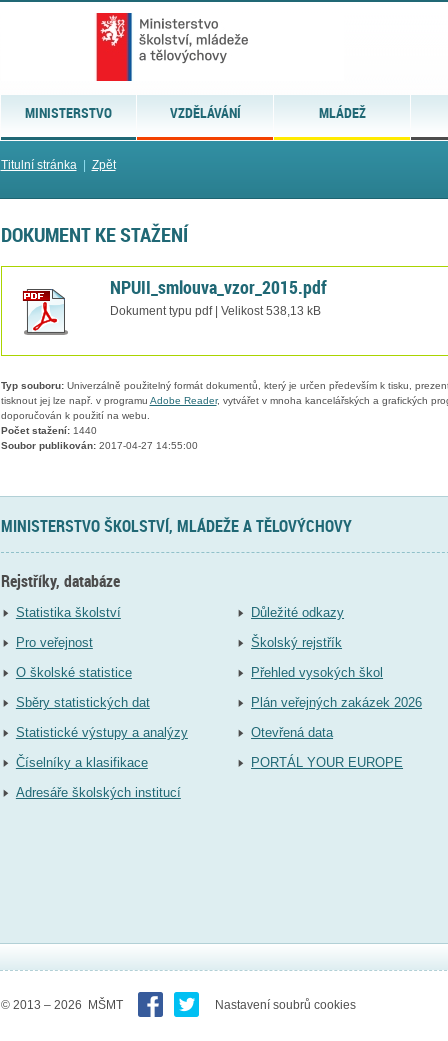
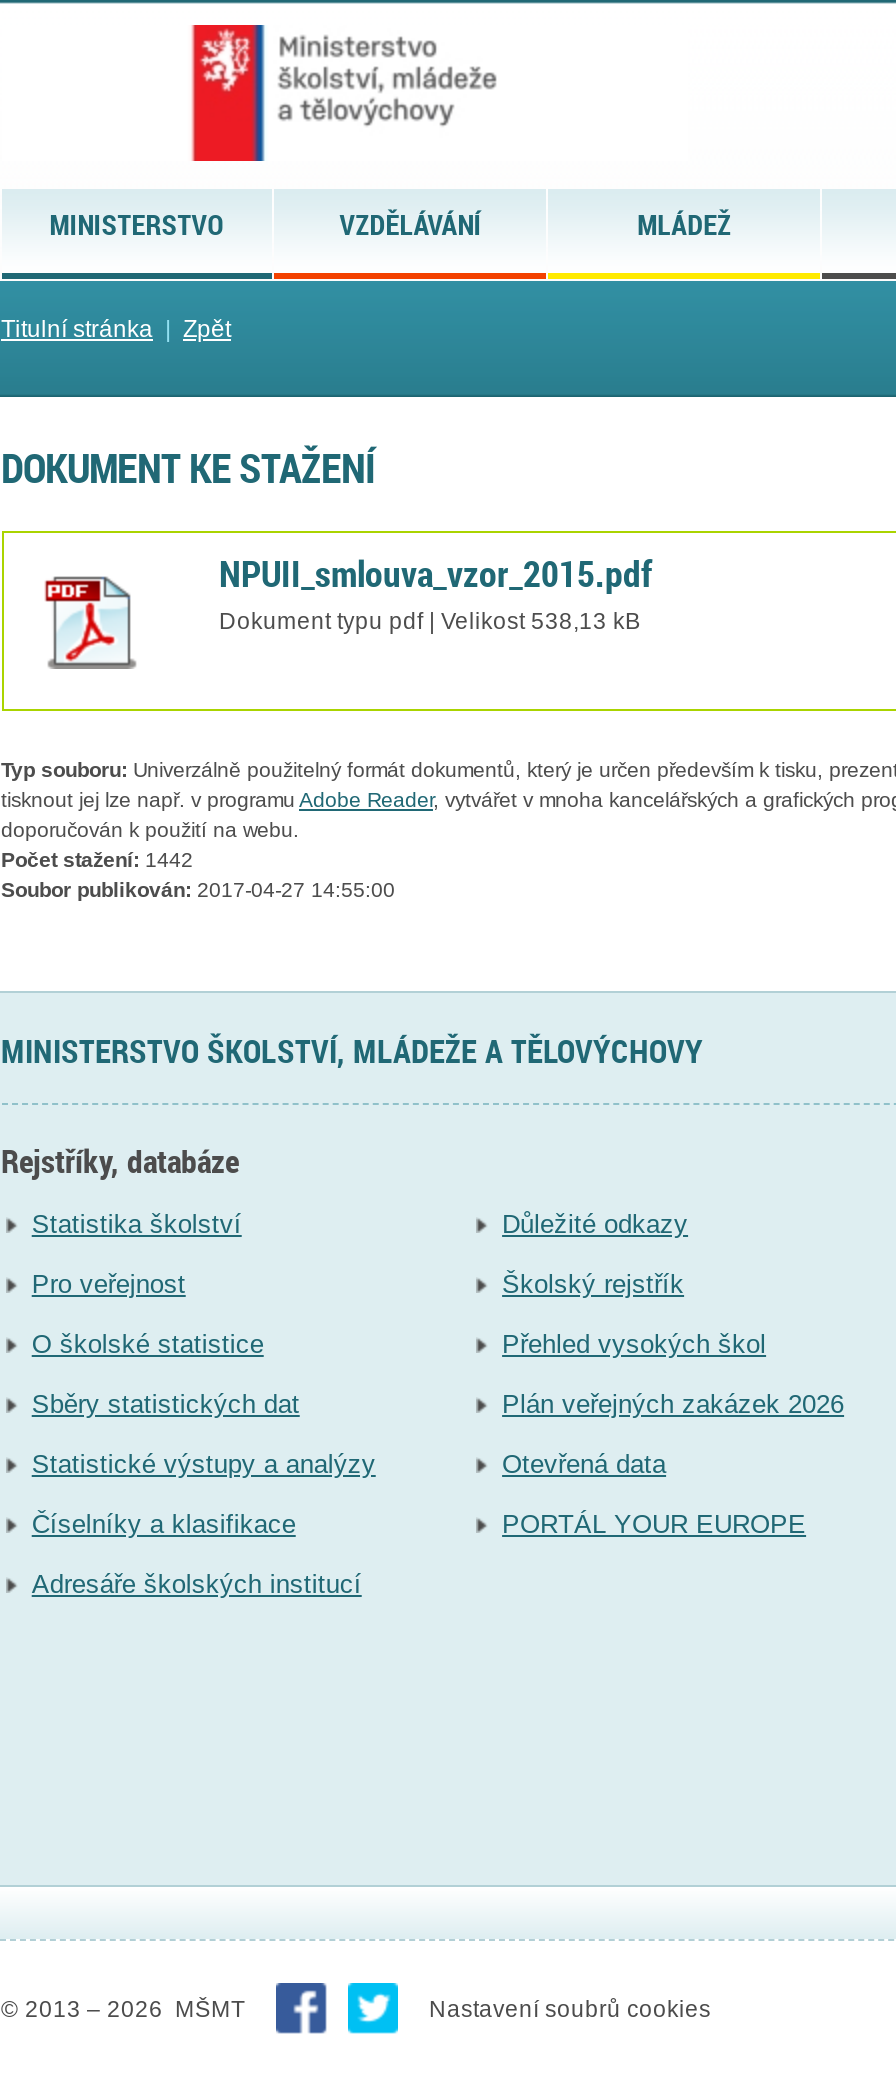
- Počet stažení: 1440
+ Počet stažení: 1442
